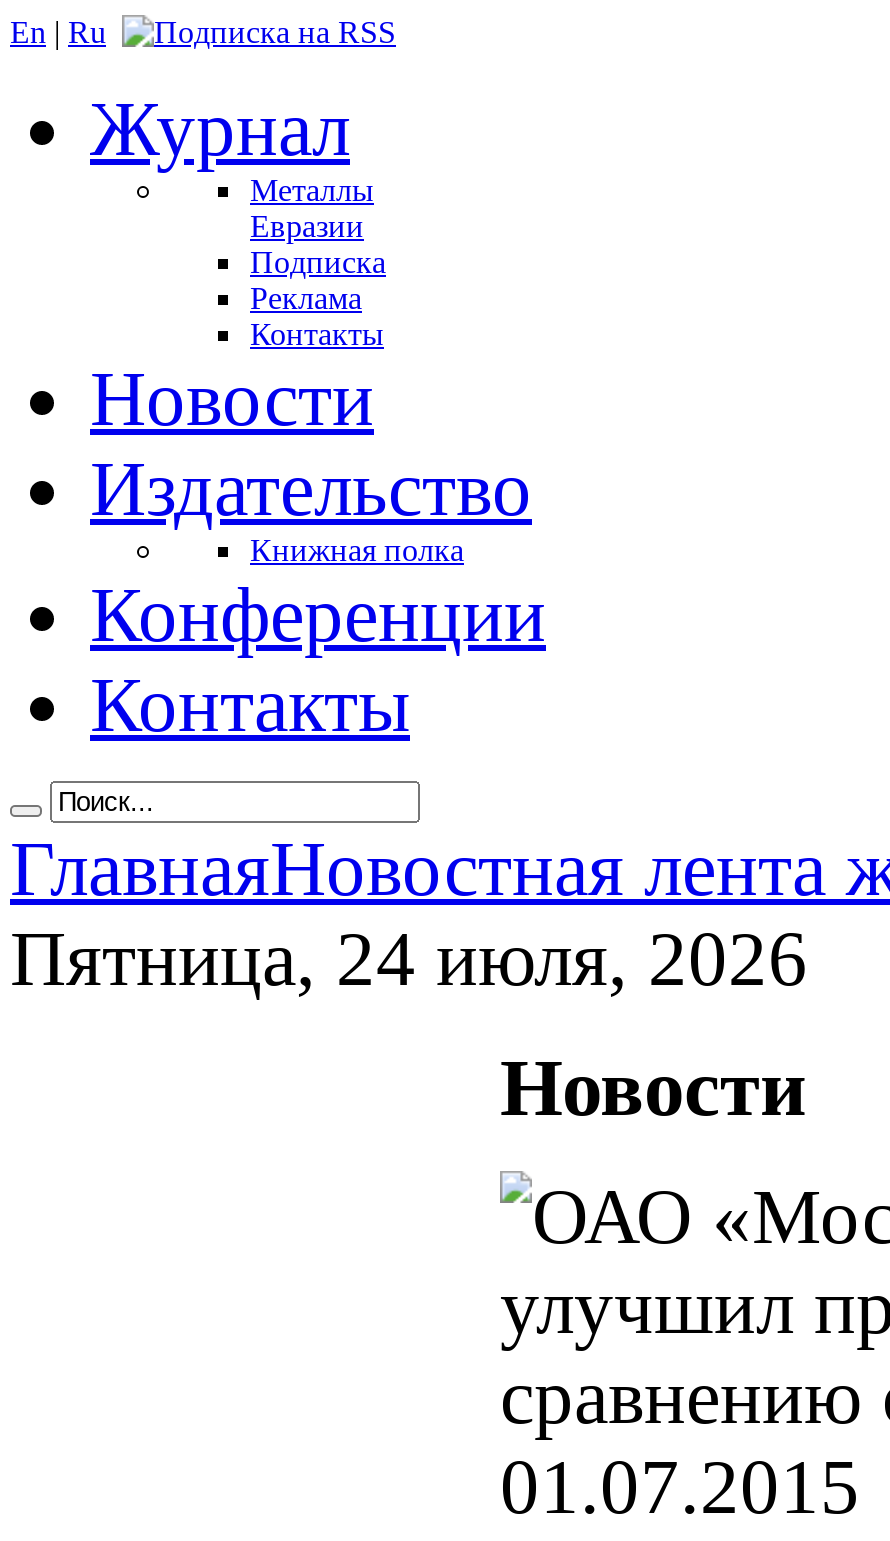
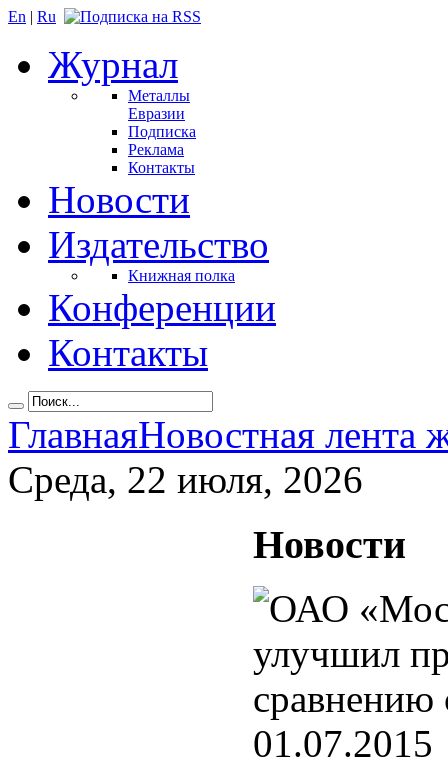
- Пятница, 24 июля, 2026
+ Среда, 22 июля, 2026
